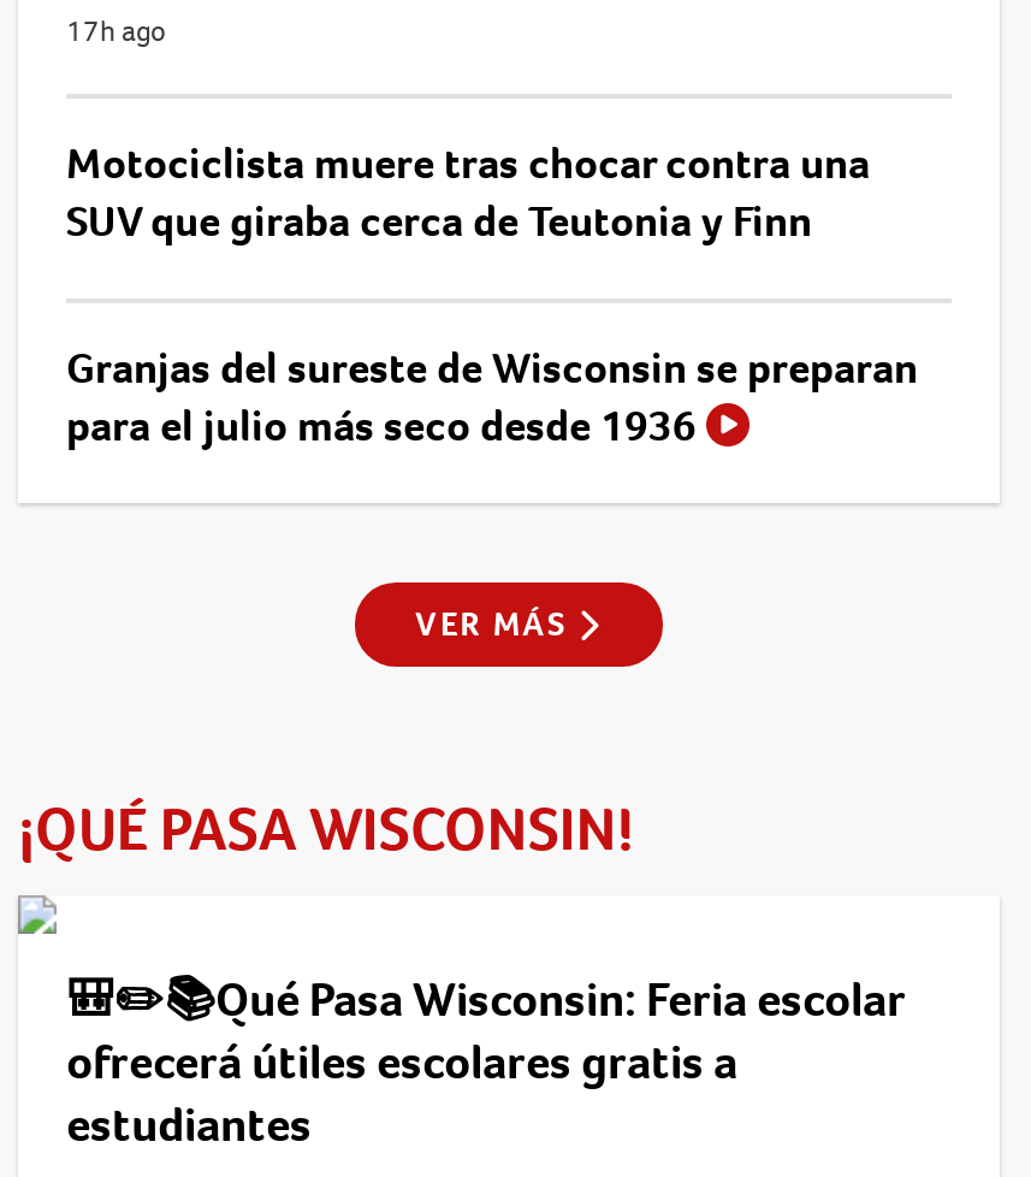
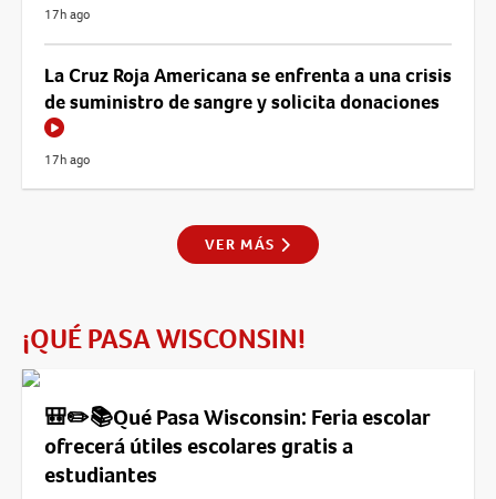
- Motociclista muere tras chocar contra una
- SUV que giraba cerca de Teutonia y Finn
+ La Cruz Roja Americana se enfrenta a una crisis
+ de suministro de sangre y solicita donaciones

- Granjas del sureste de Wisconsin se preparan
- para el julio más seco desde 1936
+ 17h ago
